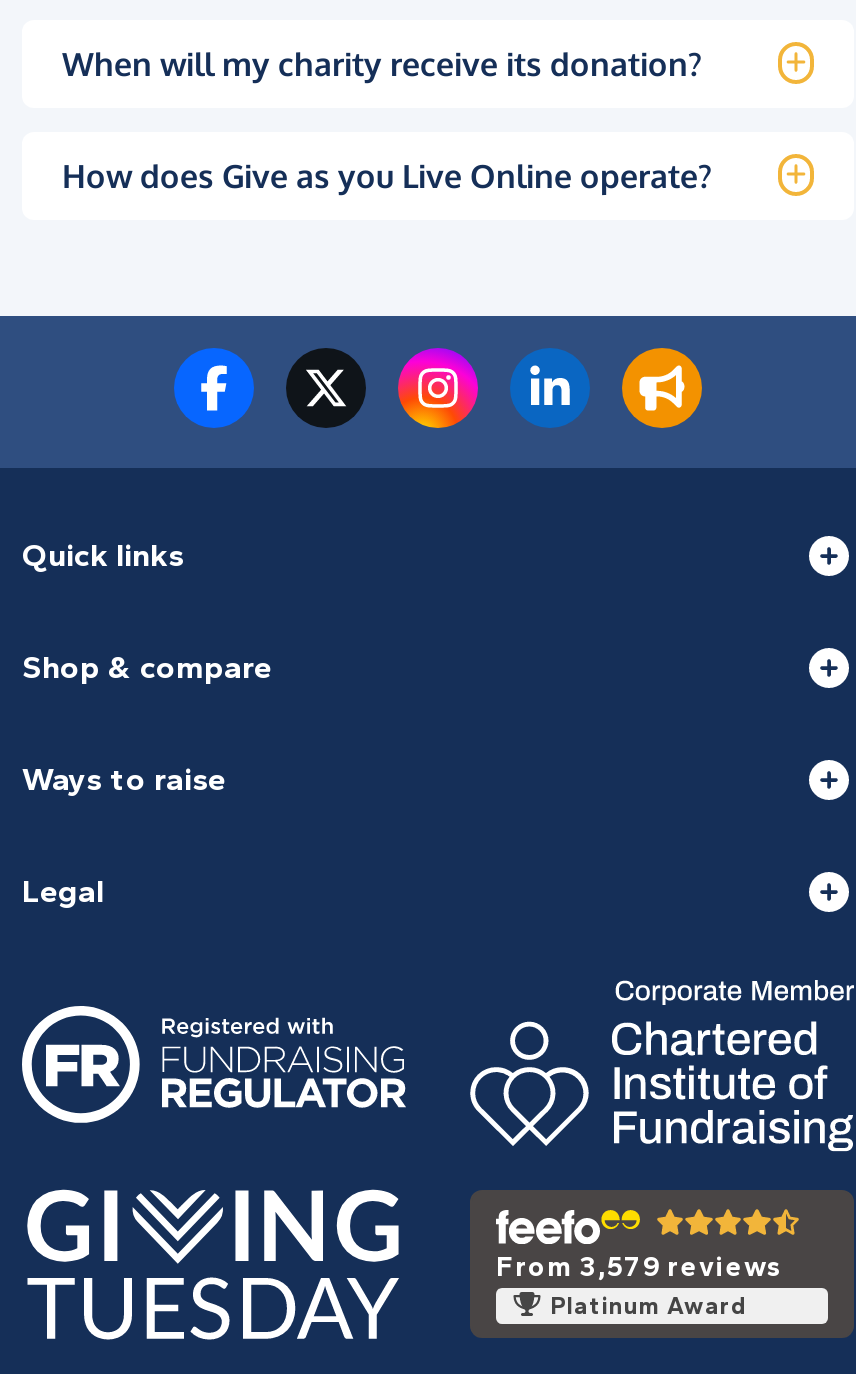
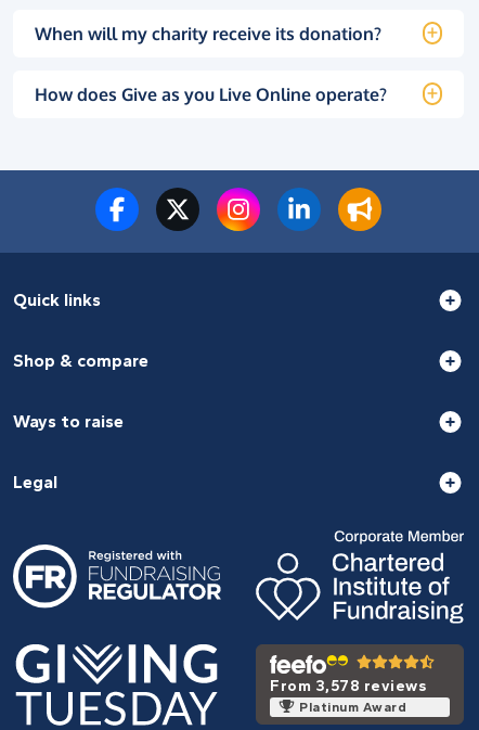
- From 3,579 reviews
+ From 3,578 reviews
